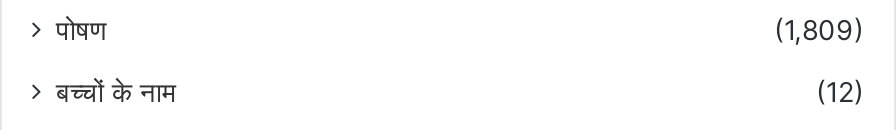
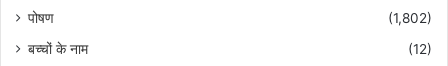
- (1,809)
+ (1,802)
